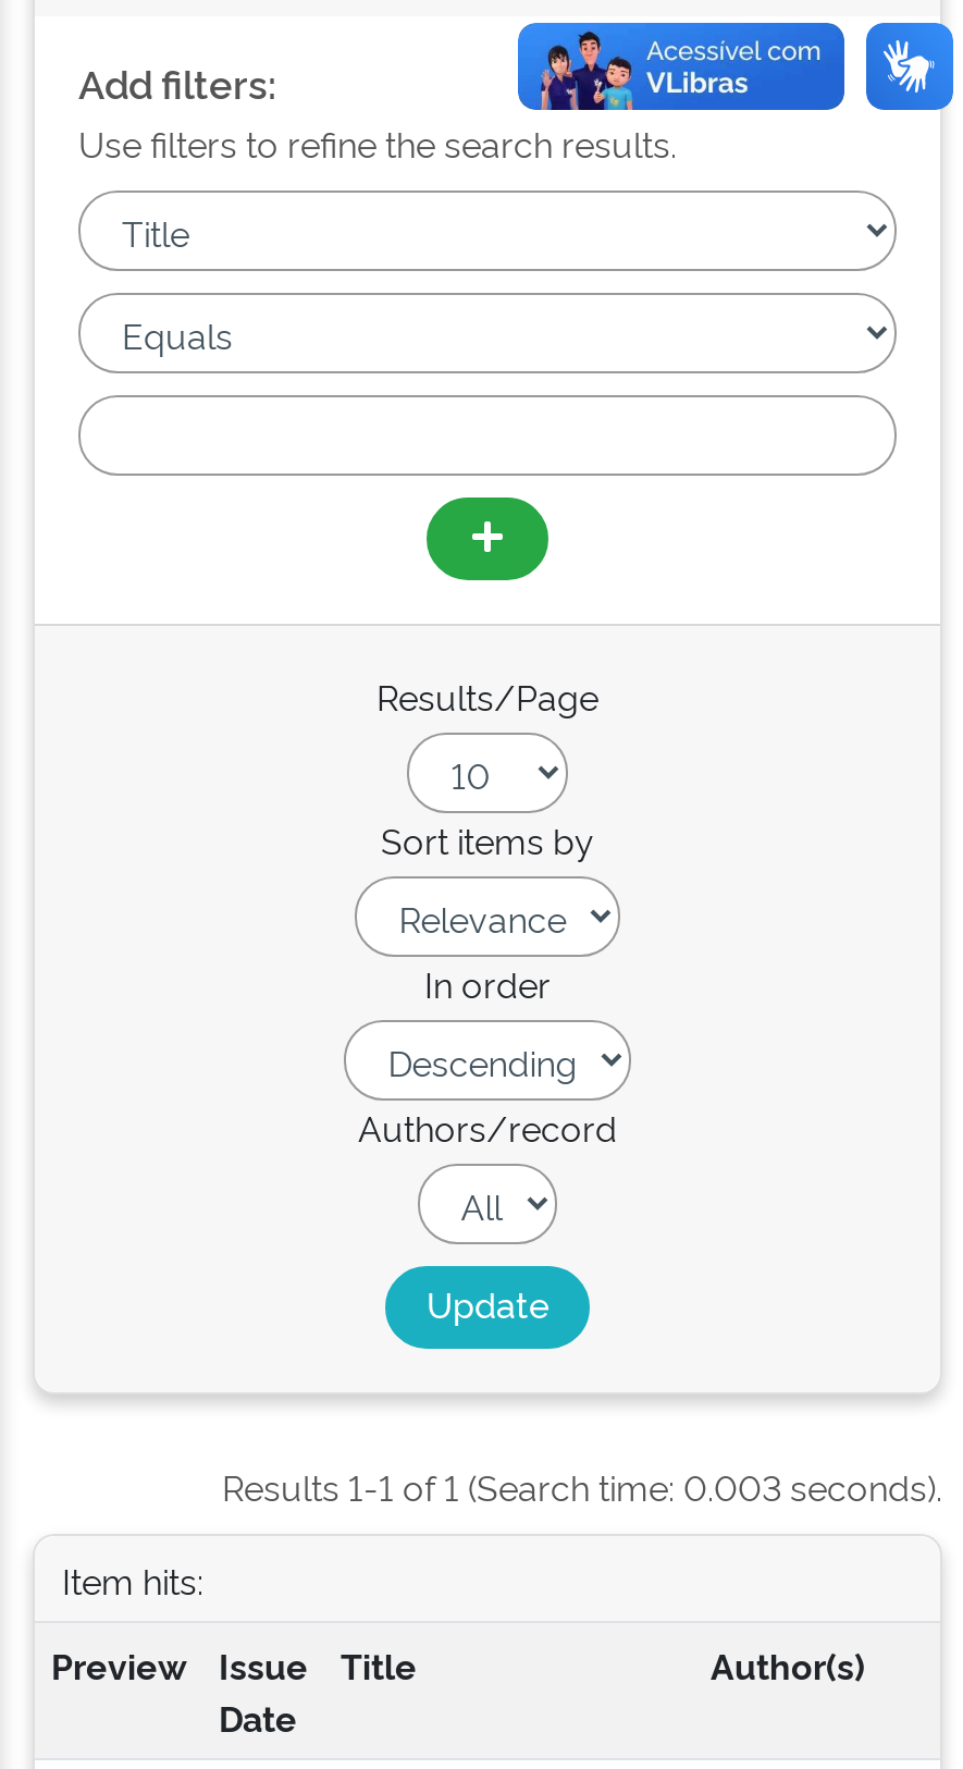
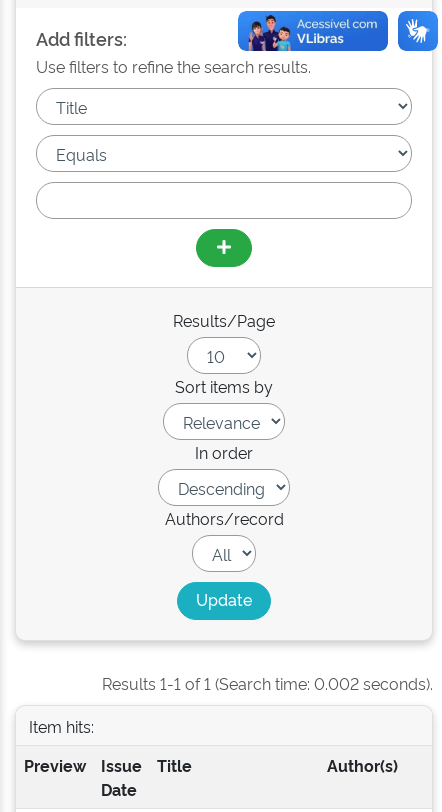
- Results 1-1 of 1 (Search time: 0.003 seconds).
+ Results 1-1 of 1 (Search time: 0.002 seconds).
